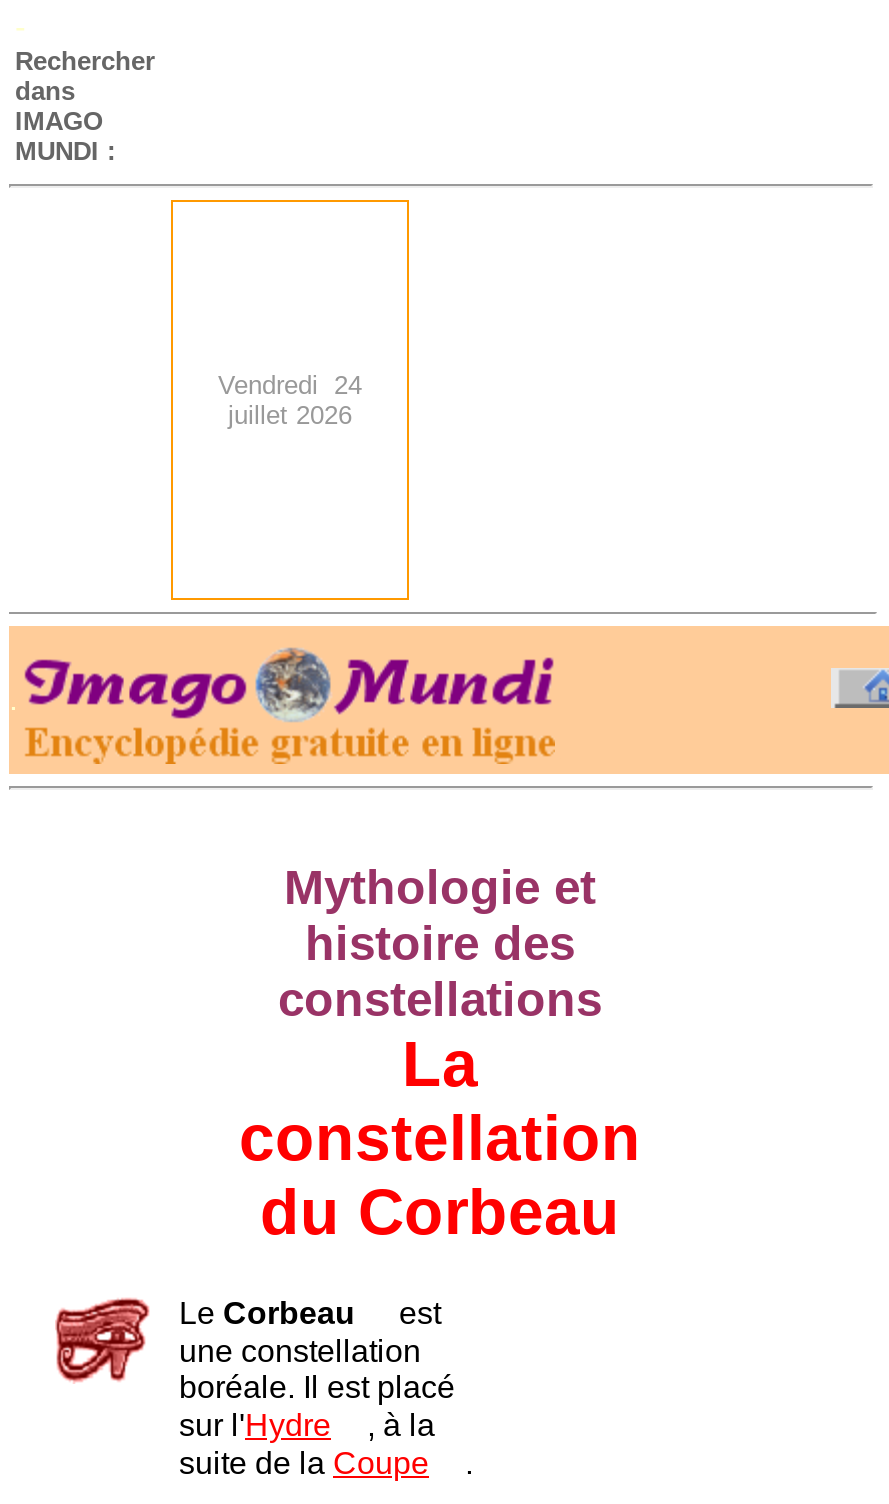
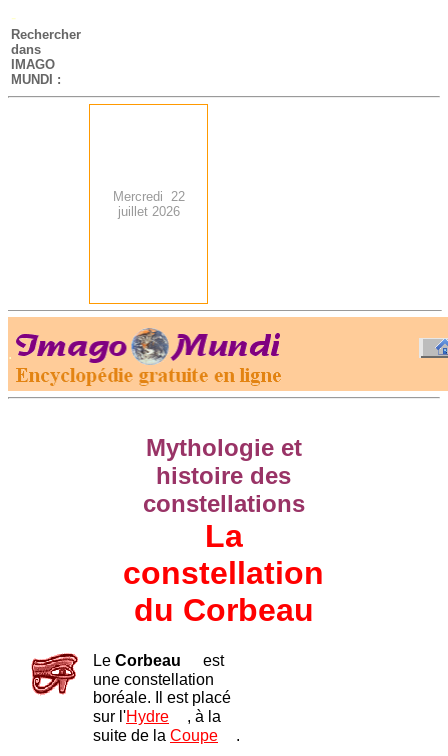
- Vendredi 24
+ Mercredi 22
